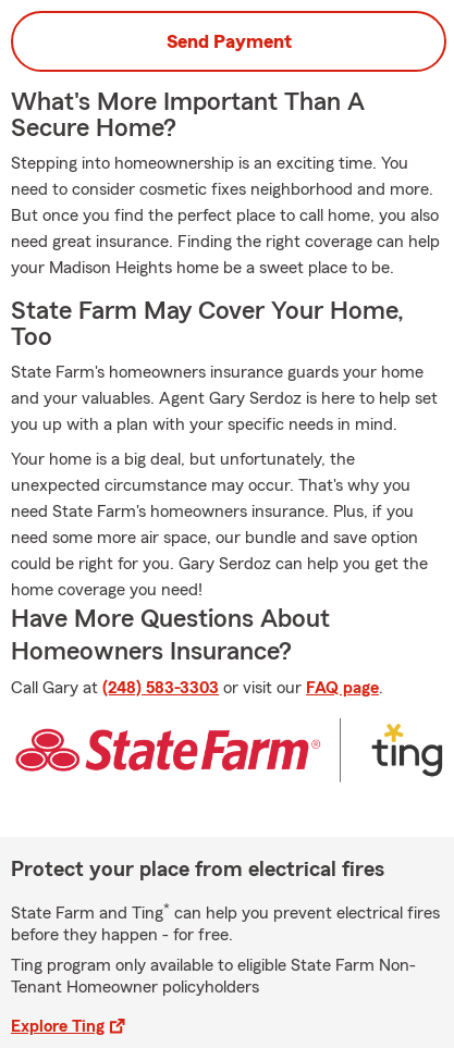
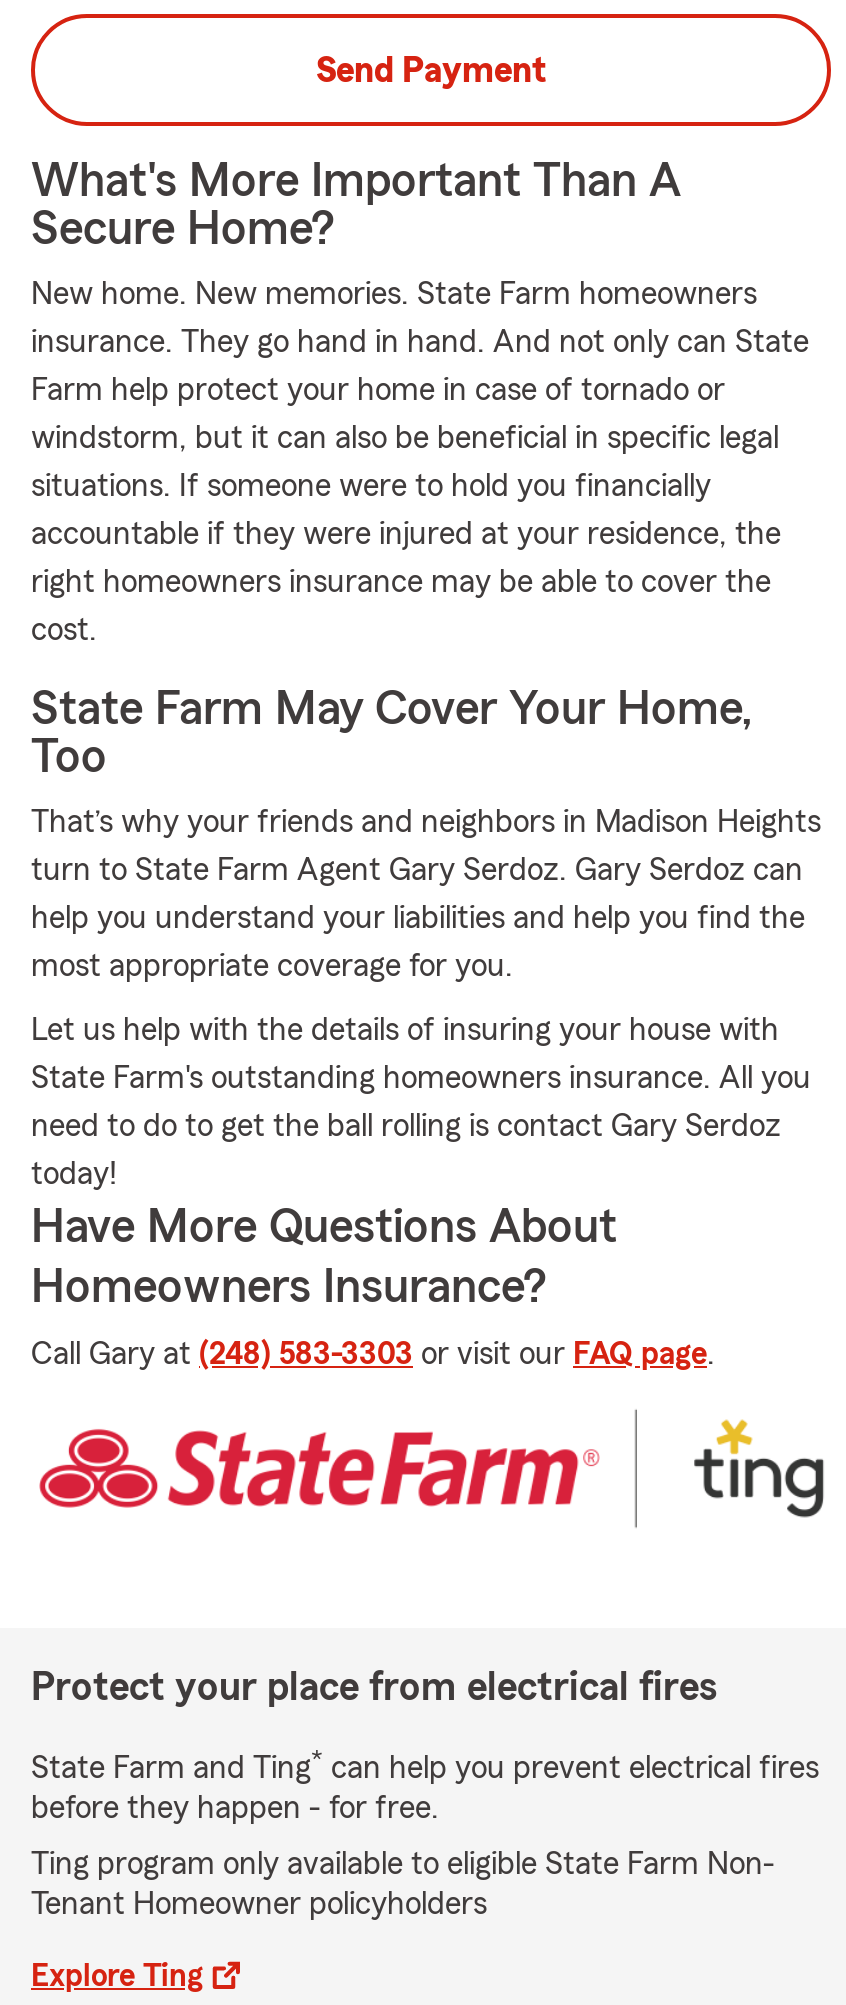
- Stepping into homeownership is an exciting time. You
- need to consider cosmetic fixes neighborhood and more.
- But once you find the perfect place to call home, you also
- need great insurance. Finding the right coverage can help
- your Madison Heights home be a sweet place to be.
+ New home. New memories. State Farm homeowners
+ insurance. They go hand in hand. And not only can State
+ Farm help protect your home in case of tornado or
+ windstorm, but it can also be beneficial in specific legal
+ situations. If someone were to hold you financially
+ accountable if they were injured at your residence, the
+ right homeowners insurance may be able to cover the
+ cost.

moved down: State Farm May Cover Your Home, | Too

- State Farm's homeowners insurance guards your home
- and your valuables. Agent Gary Serdoz is here to help set
- you up with a plan with your specific needs in mind.
- Your home is a big deal, but unfortunately, the
- unexpected circumstance may occur. That's why you
- need State Farm's homeowners insurance. Plus, if you
- need some more air space, our bundle and save option
- could be right for you. Gary Serdoz can help you get the
- home coverage you need!
+ That’s why your friends and neighbors in Madison Heights
+ turn to State Farm Agent Gary Serdoz. Gary Serdoz can
+ help you understand your liabilities and help you find the
+ most appropriate coverage for you.
+ Let us help with the details of insuring your house with
+ State Farm's outstanding homeowners insurance. All you
+ need to do to get the ball rolling is contact Gary Serdoz
+ today!
